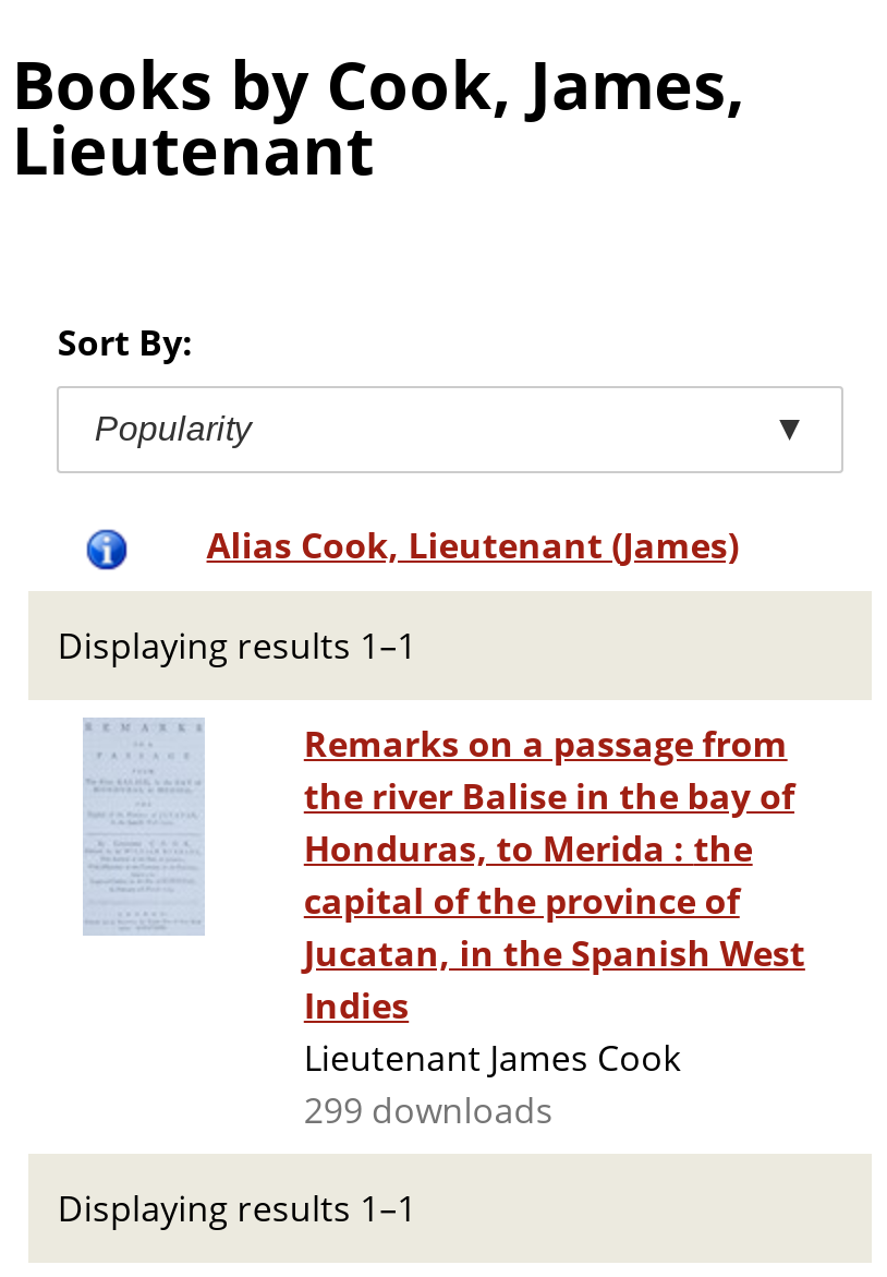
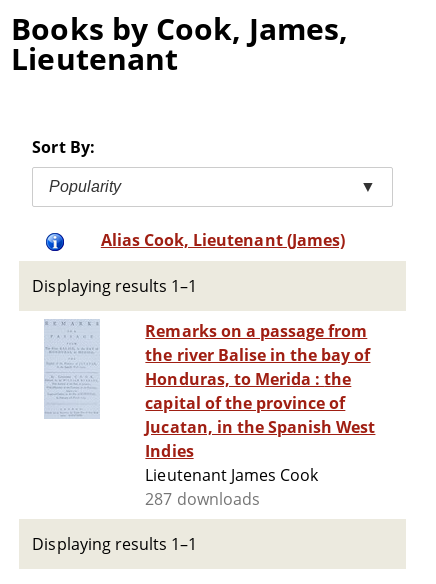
- 299 downloads
+ 287 downloads
